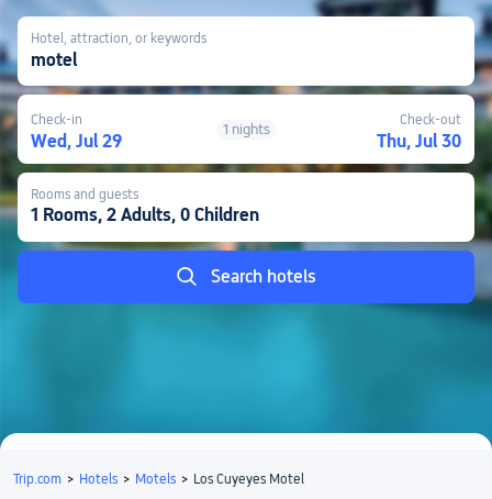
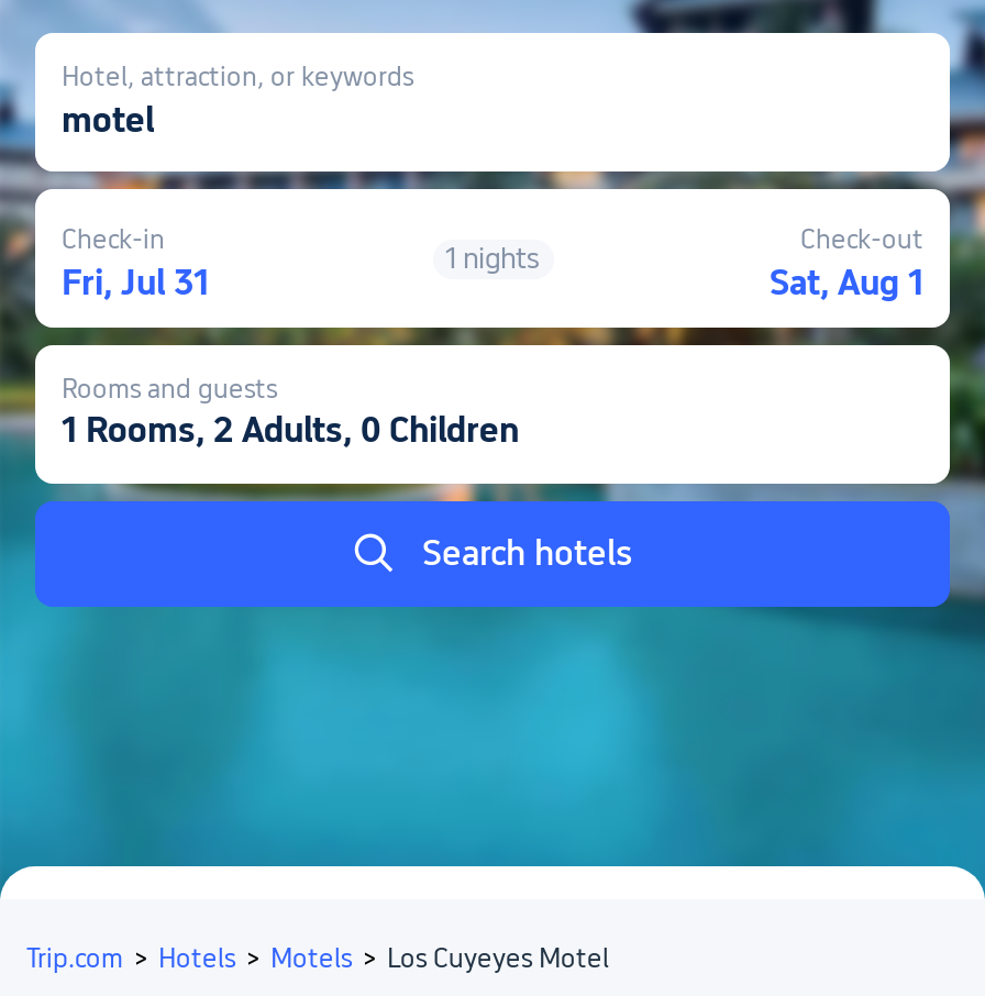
- Wed, Jul 29
+ Fri, Jul 31

- Thu, Jul 30
+ Sat, Aug 1
